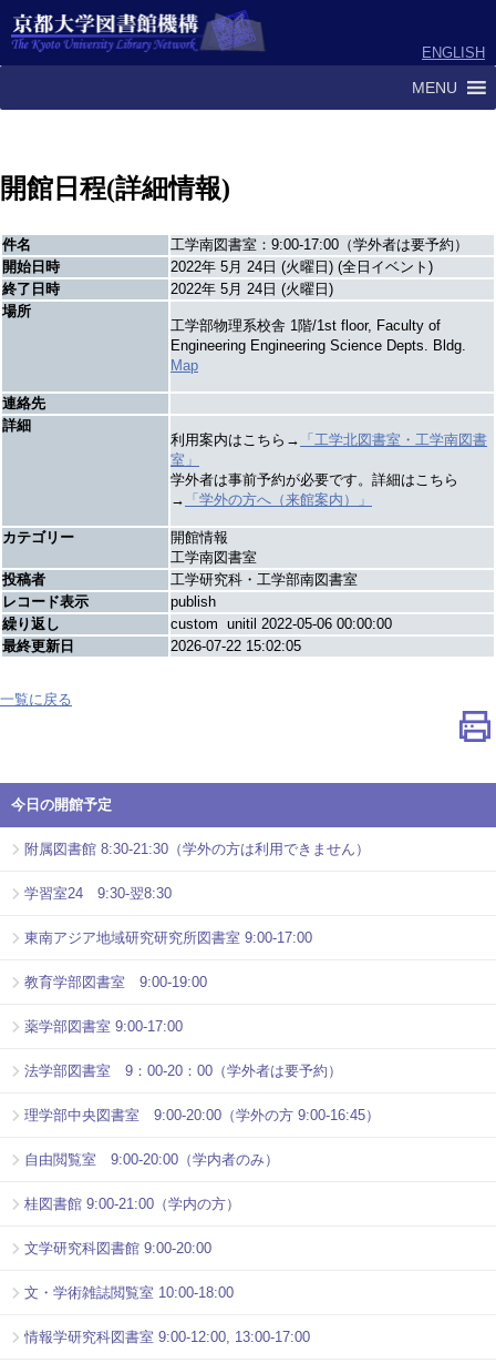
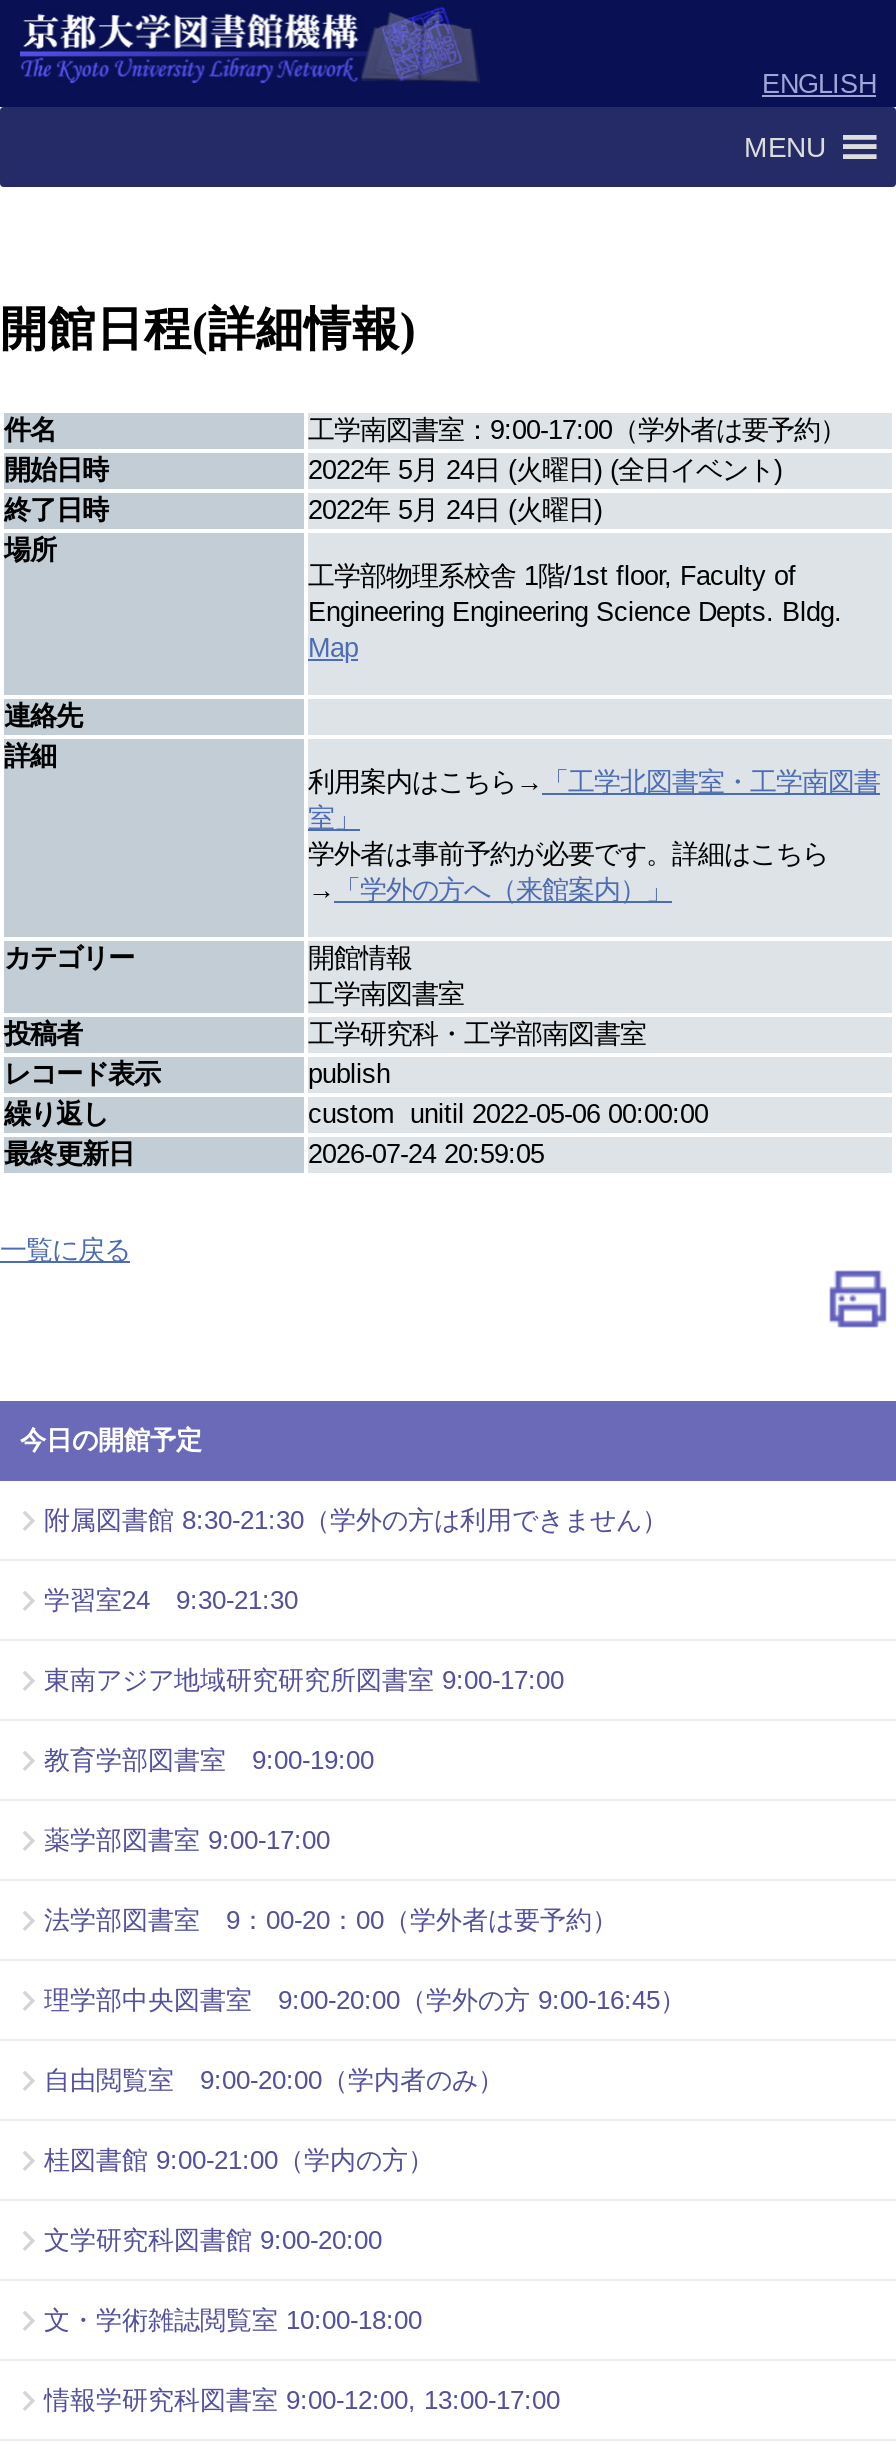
- 2026-07-22 15:02:05
+ 2026-07-24 20:59:05

- 学習室24 9:30-翌8:30
+ 学習室24 9:30-21:30
